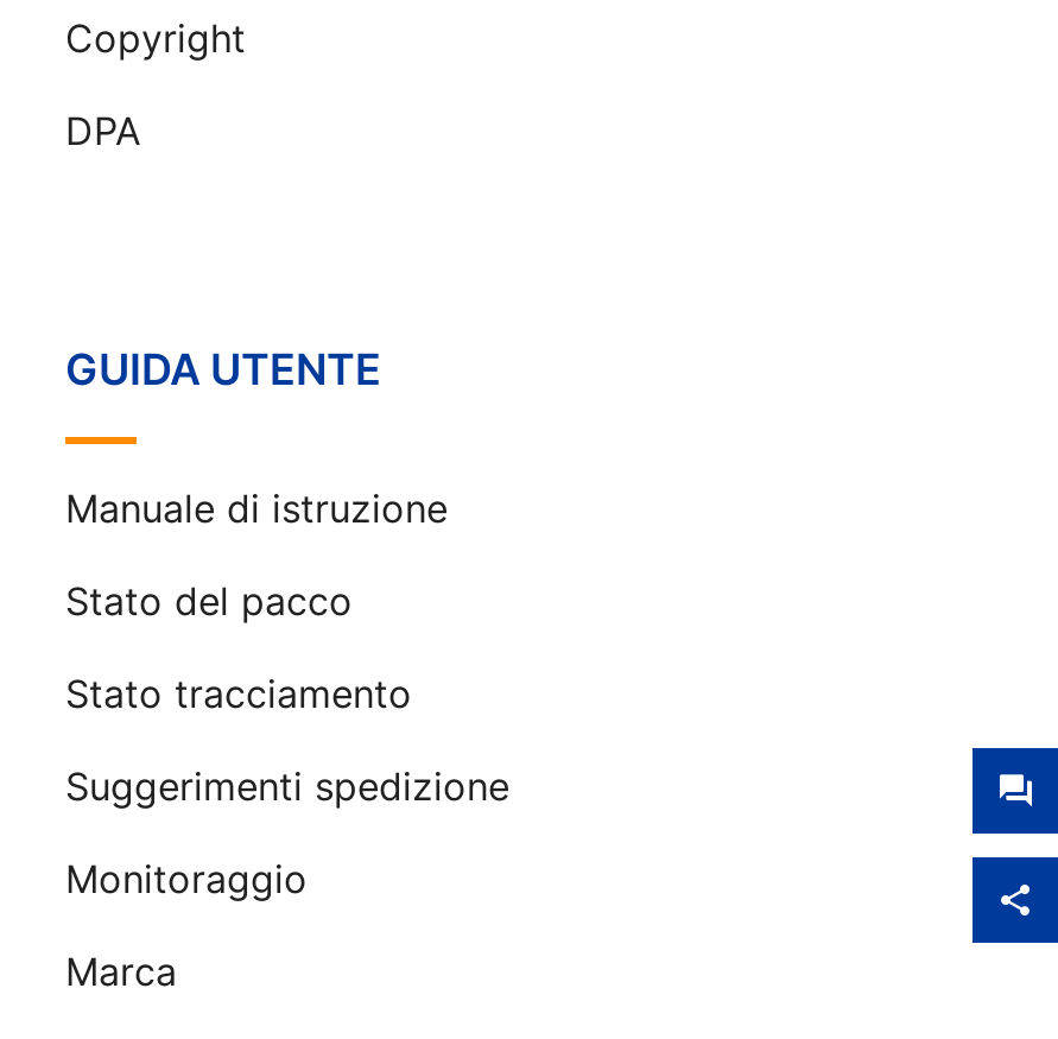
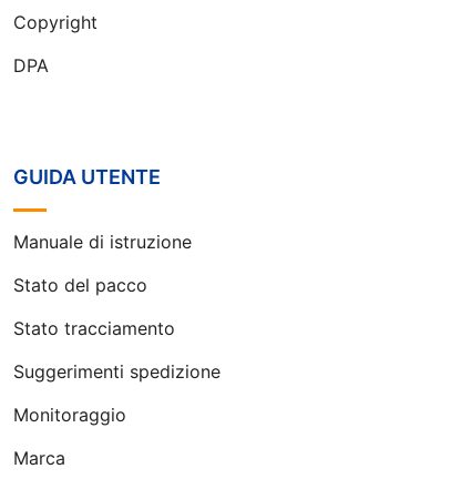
- [image]

- [image]
